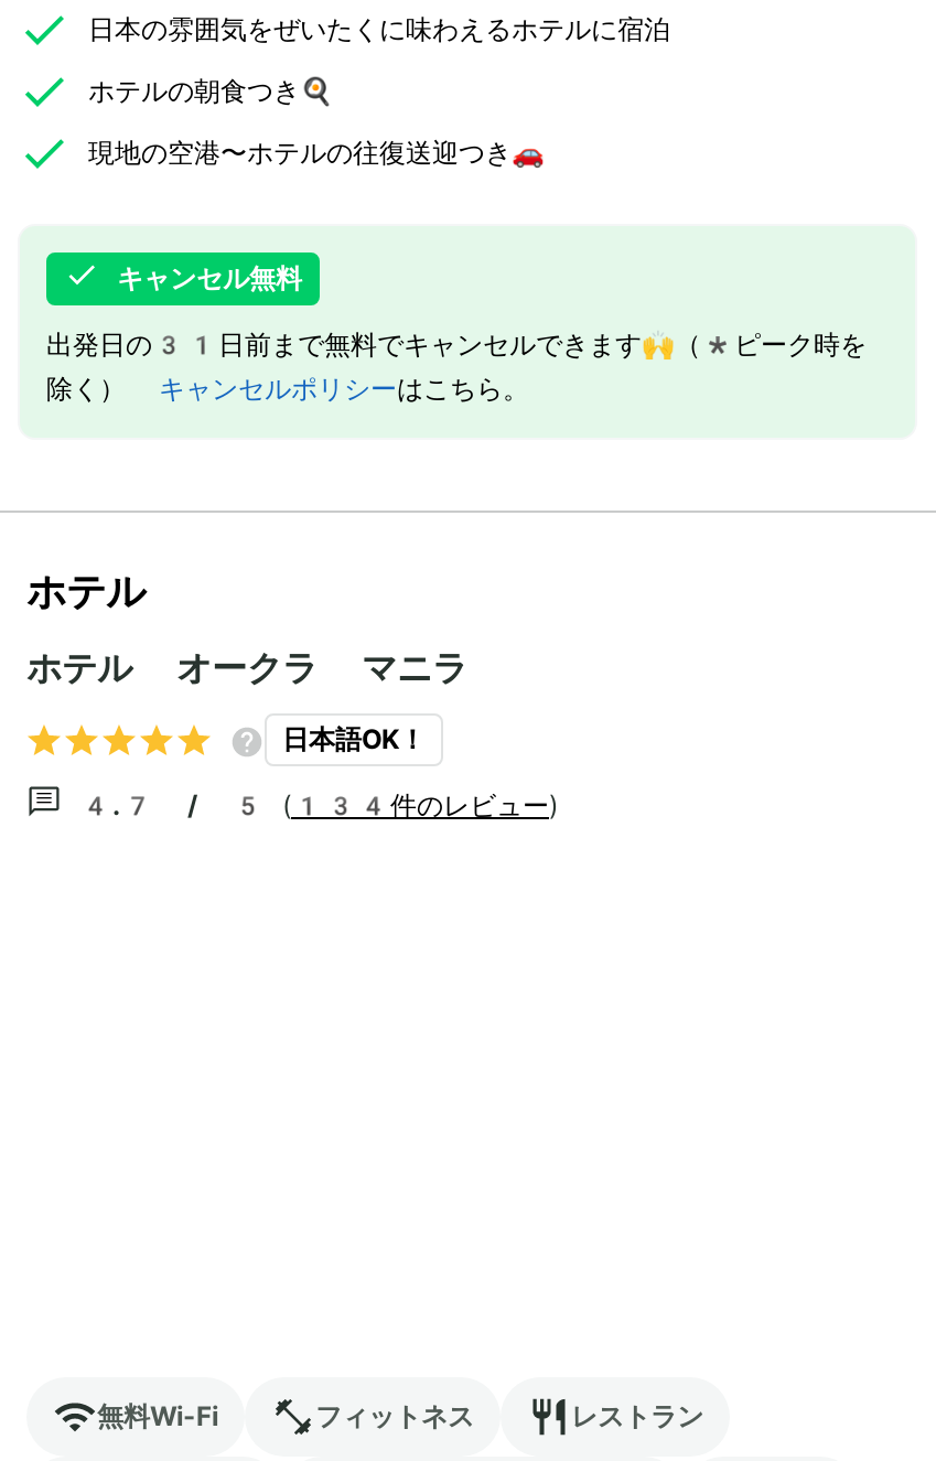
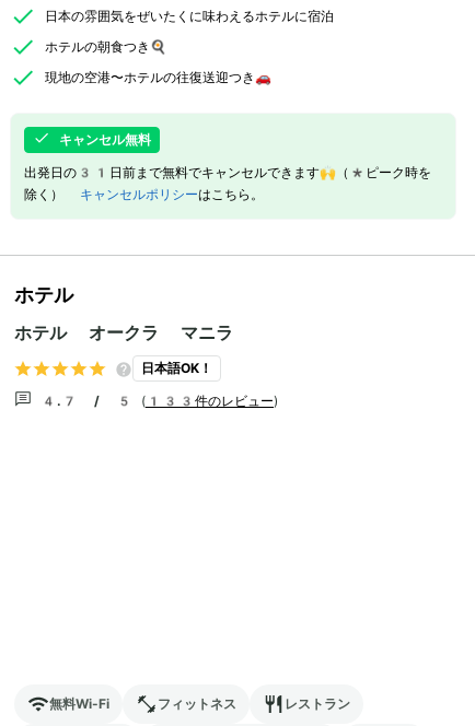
- 4.7 / 5 (134件のレビュー)
+ 4.7 / 5 (133件のレビュー)
